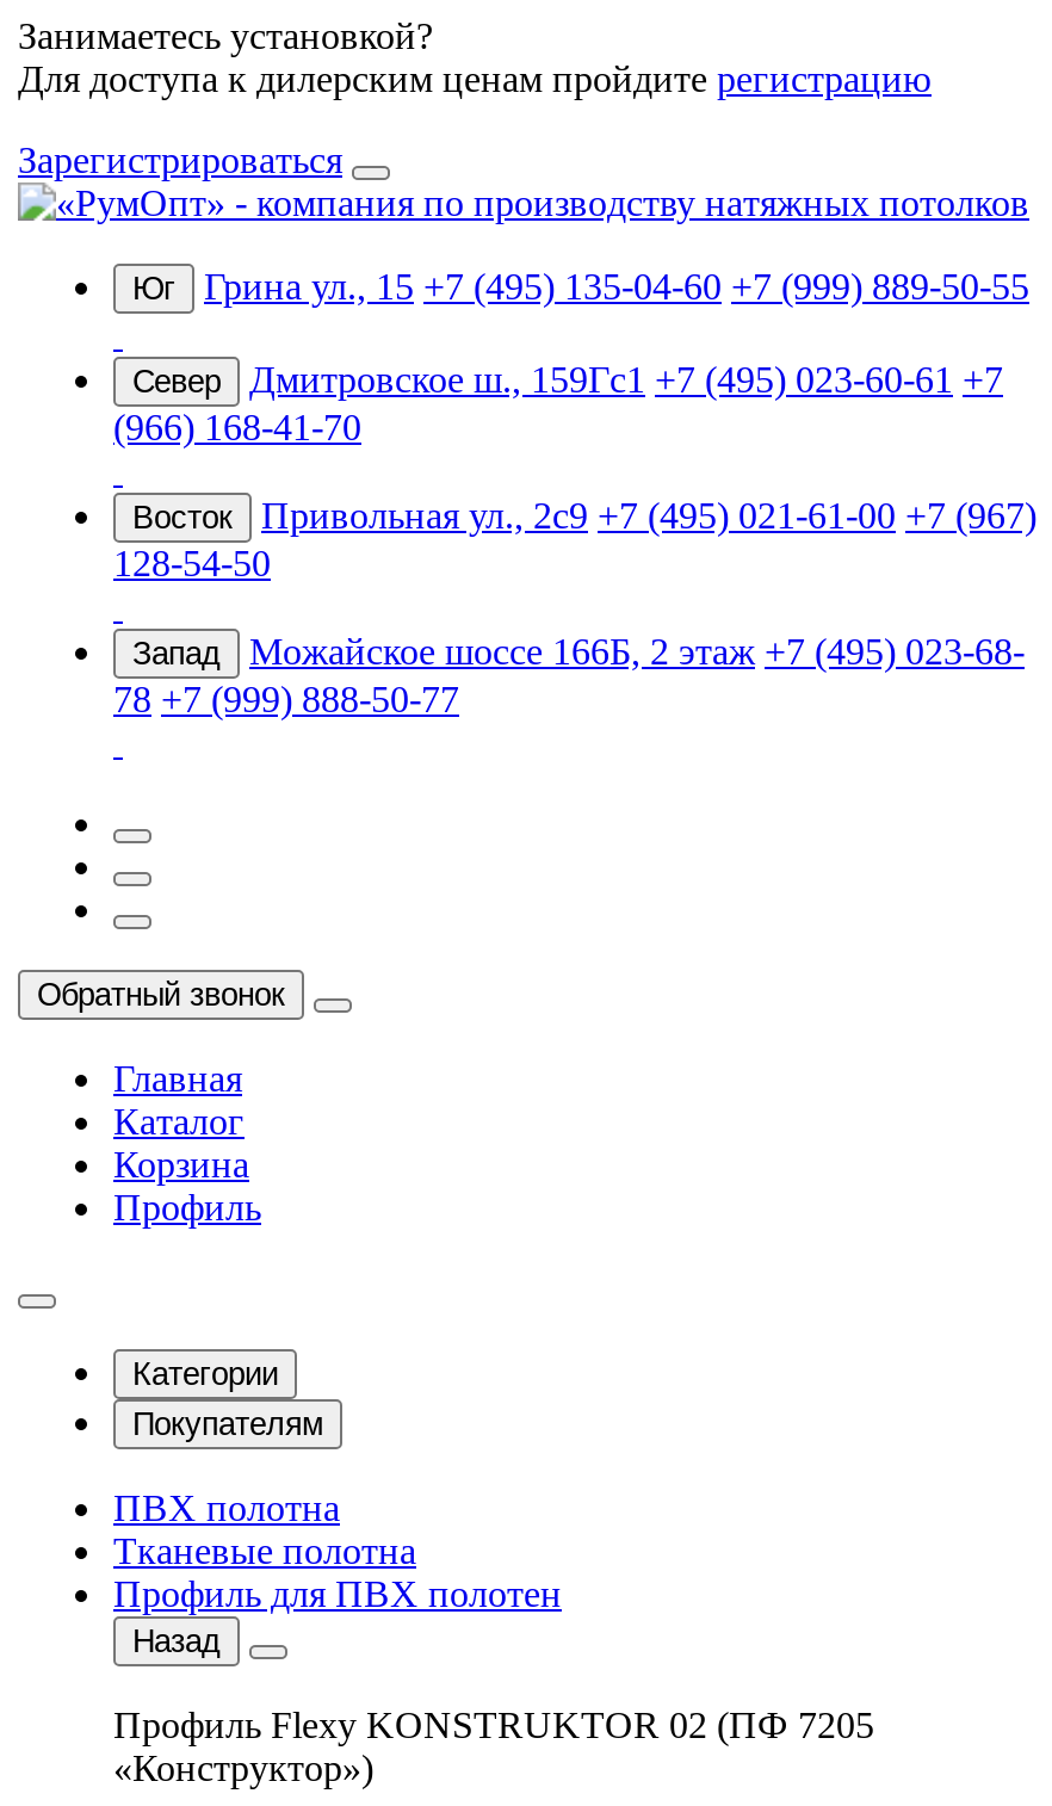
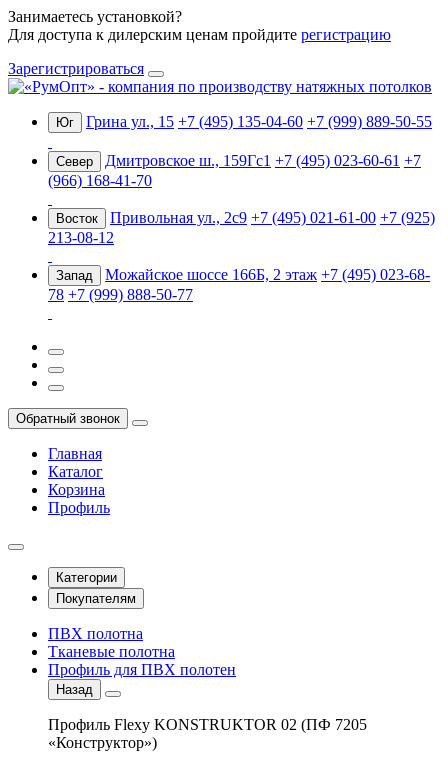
- Привольная ул., 2с9 +7 (495) 021-61-00 +7 (967)
+ Привольная ул., 2с9 +7 (495) 021-61-00 +7 (925)

- 128-54-50
+ 213-08-12
